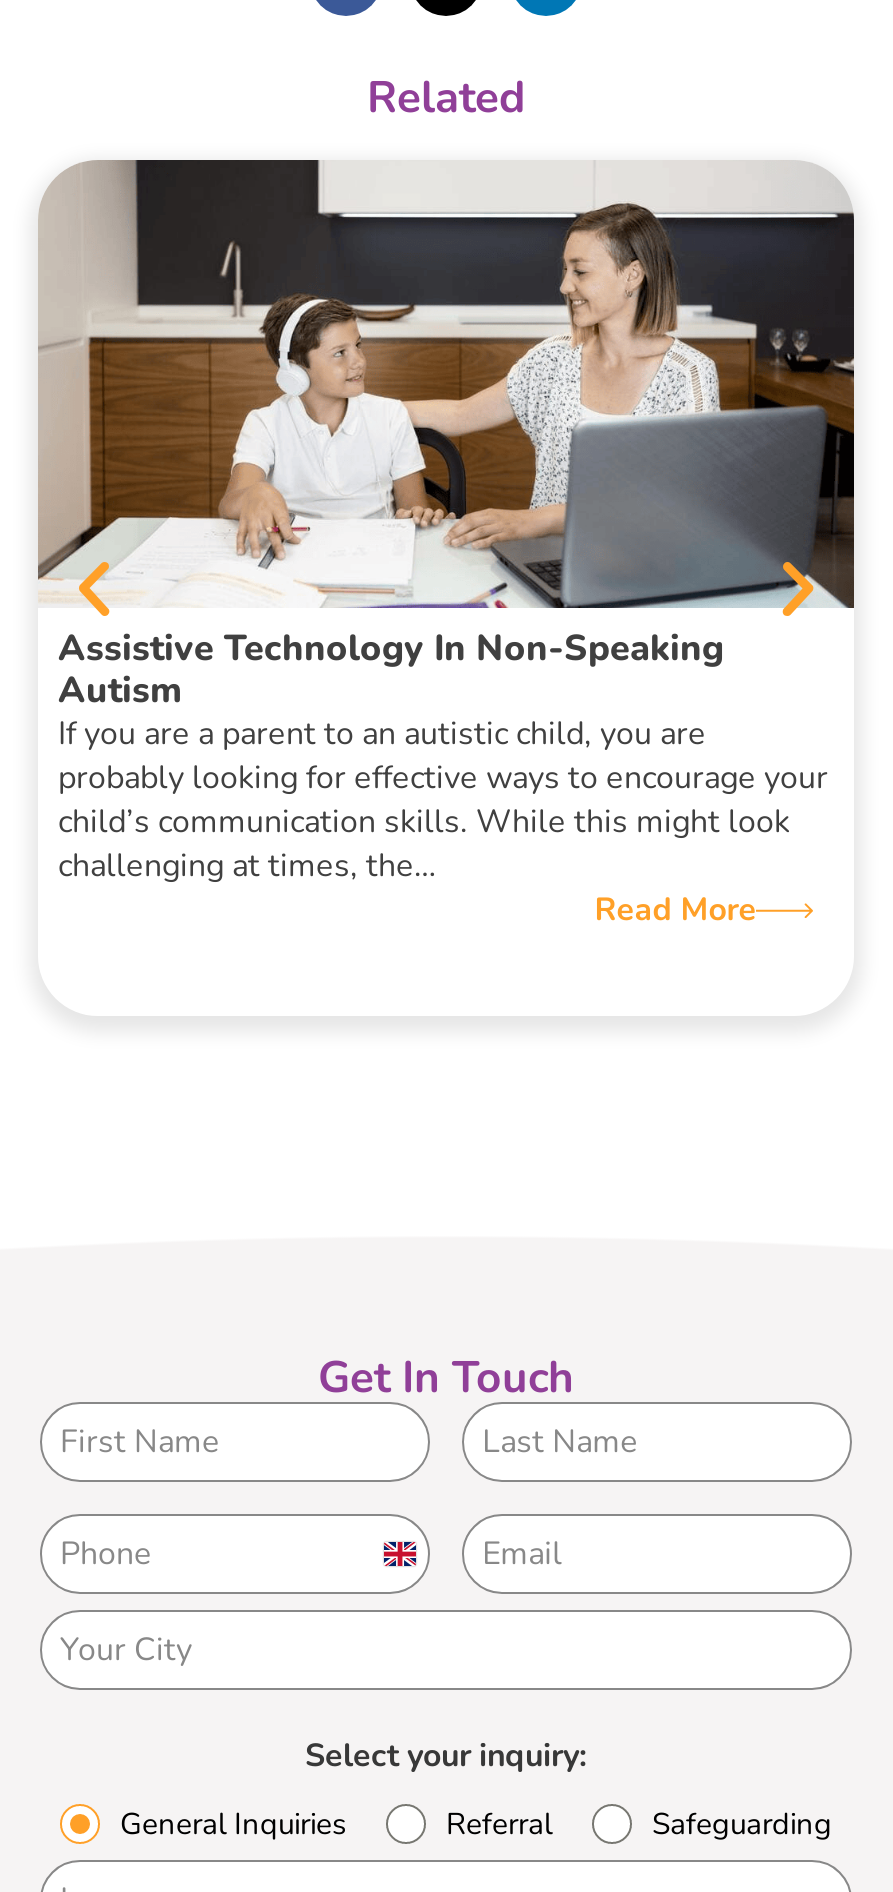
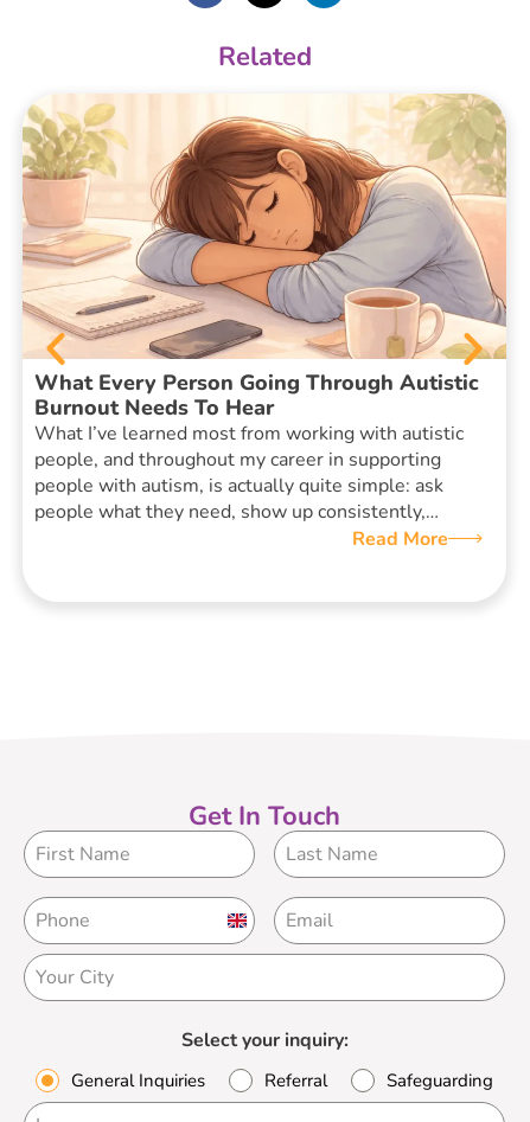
- [image]
- Assistive Technology In Non-Speaking
- Autism
- If you are a parent to an autistic child, you are
- probably looking for effective ways to encourage your
- child’s communication skills. While this might look
- challenging at times, the…
+ [image]
+ What Every Person Going Through Autistic
+ Burnout Needs To Hear
+ What I’ve learned most from working with autistic
+ people, and throughout my career in supporting
+ people with autism, is actually quite simple: ask
+ people what they need, show up consistently,…
